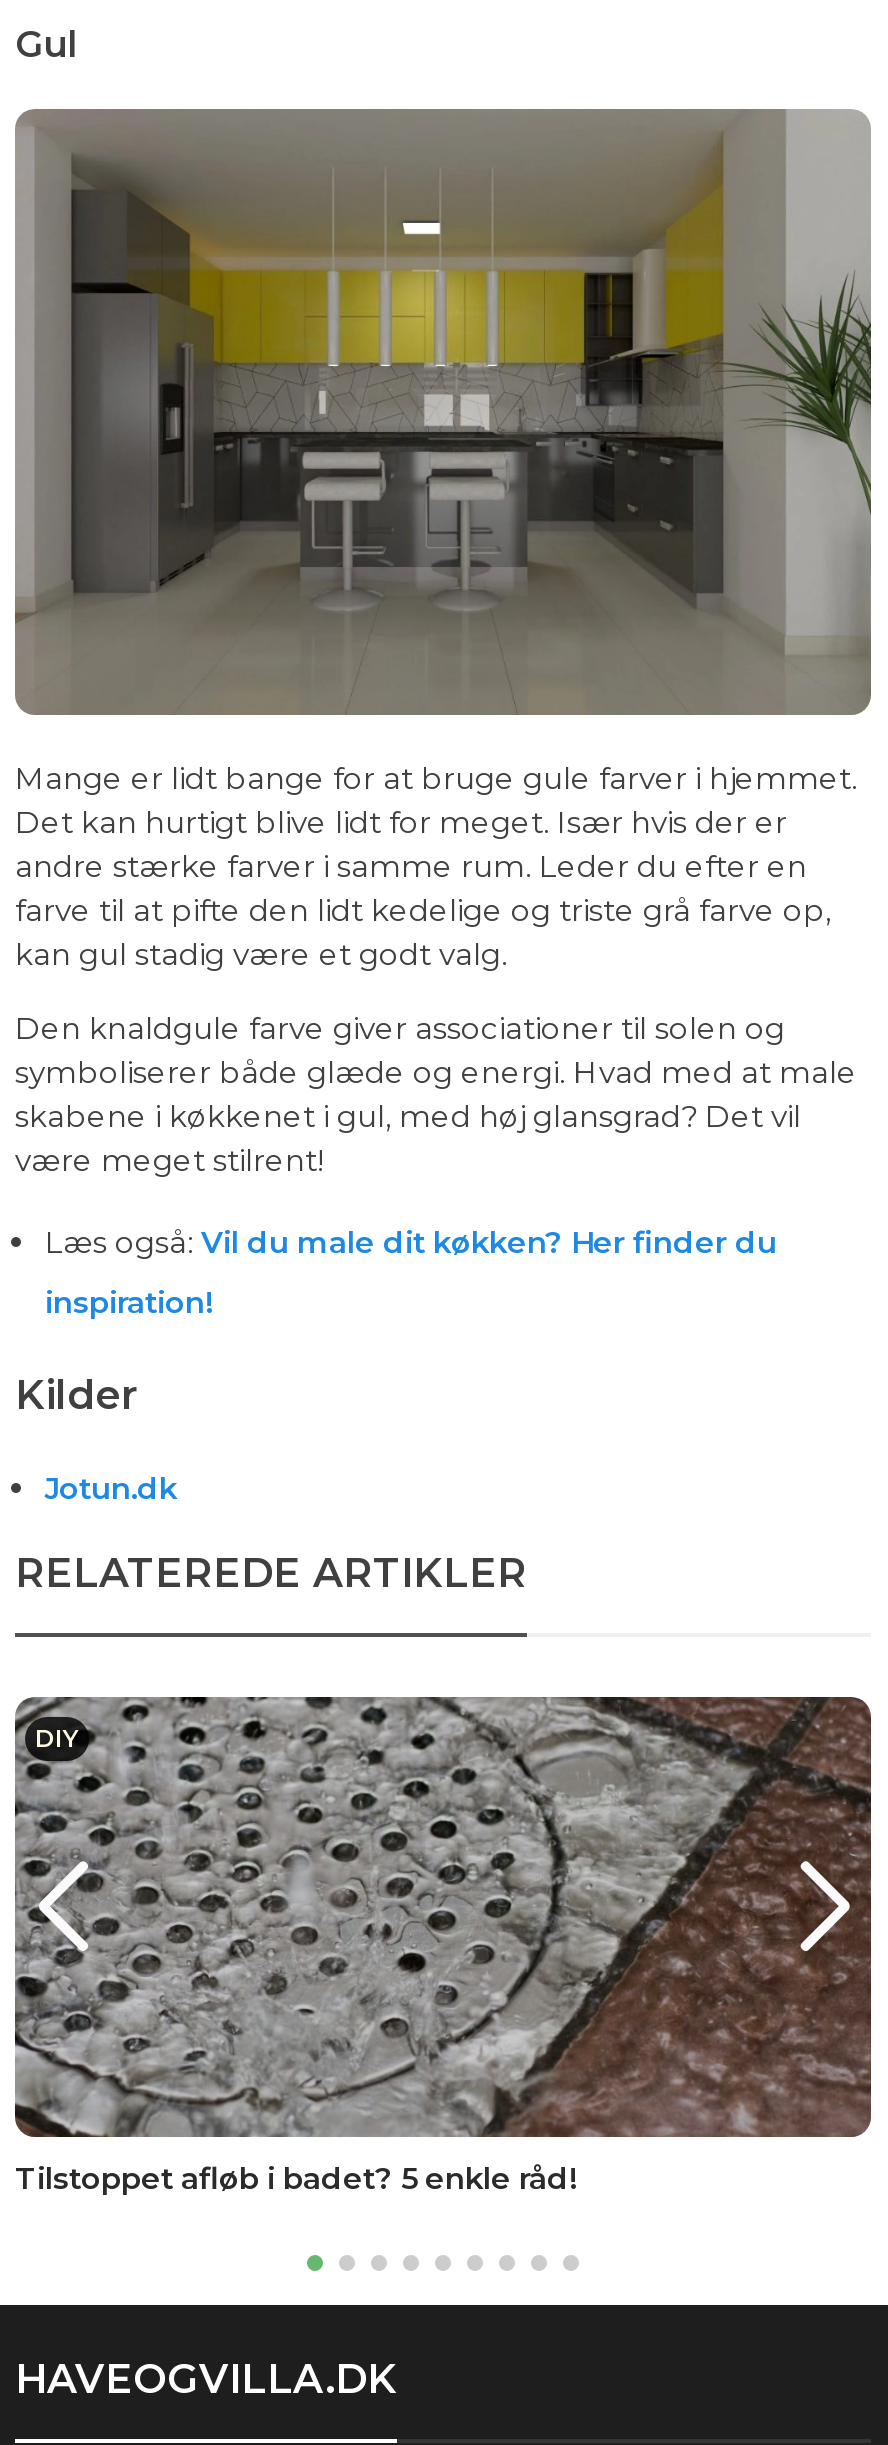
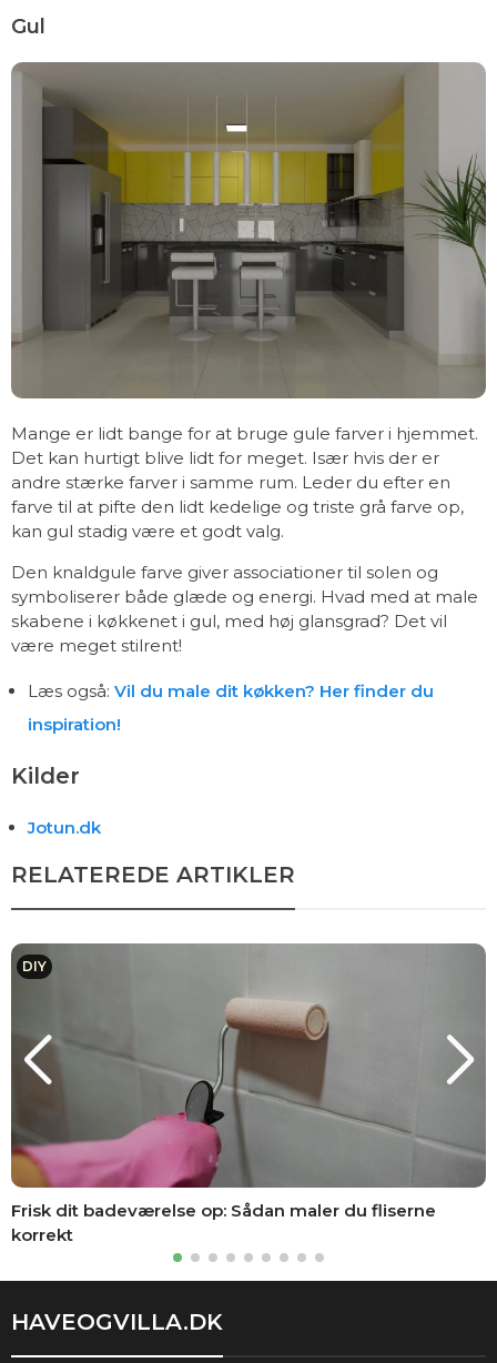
- [image]
- Tilstoppet afløb i badet? 5 enkle råd!
+ [image]
+ Frisk dit badeværelse op: Sådan maler du fliserne
+ korrekt
